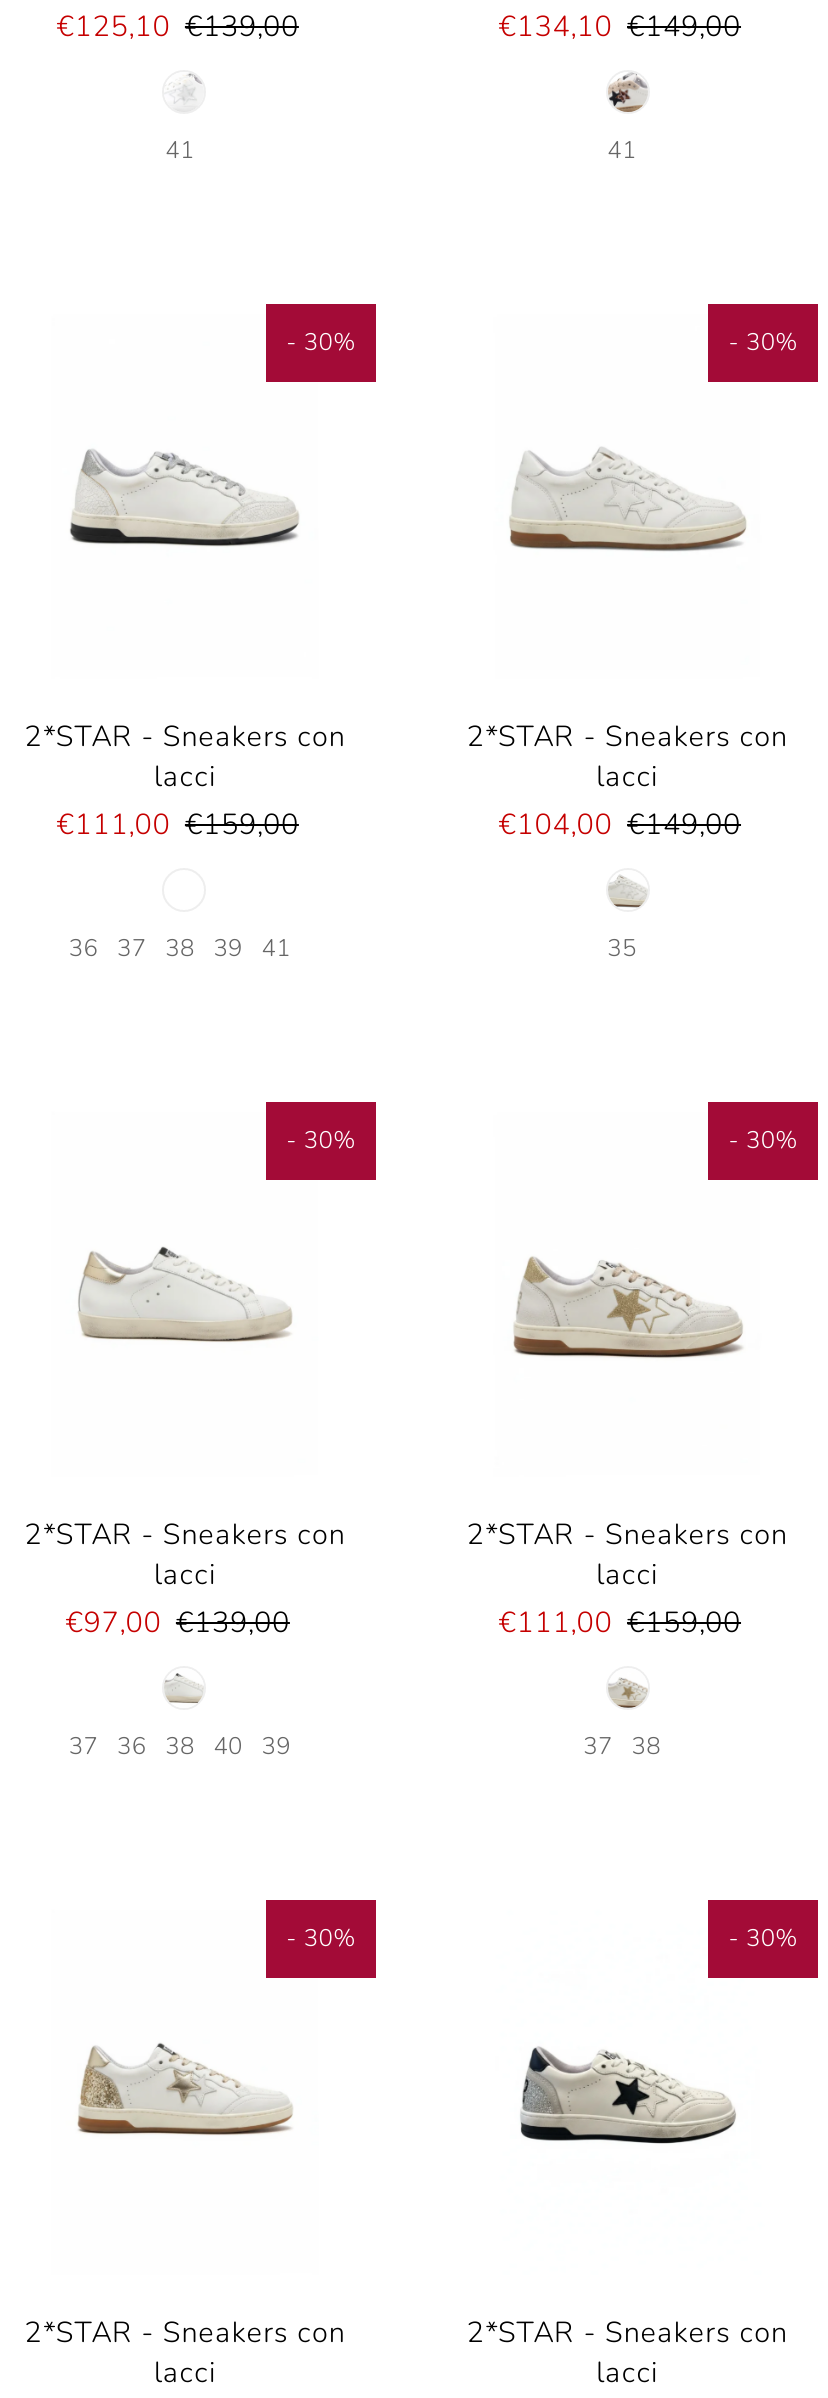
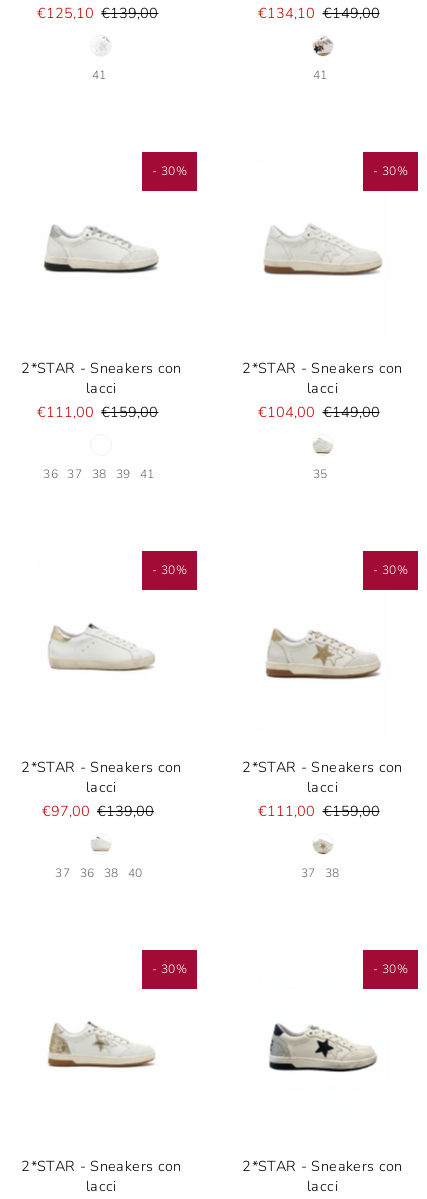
- 37 36 38 40 39
+ 37 36 38 40
